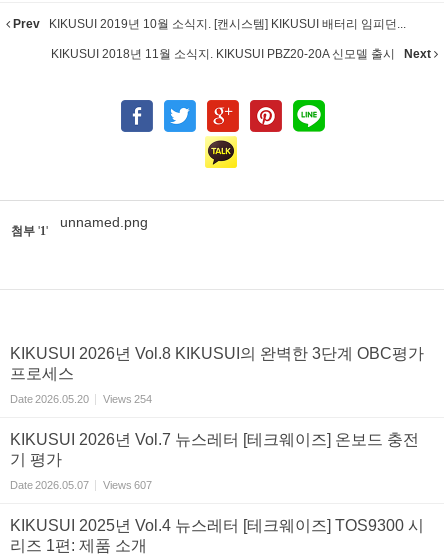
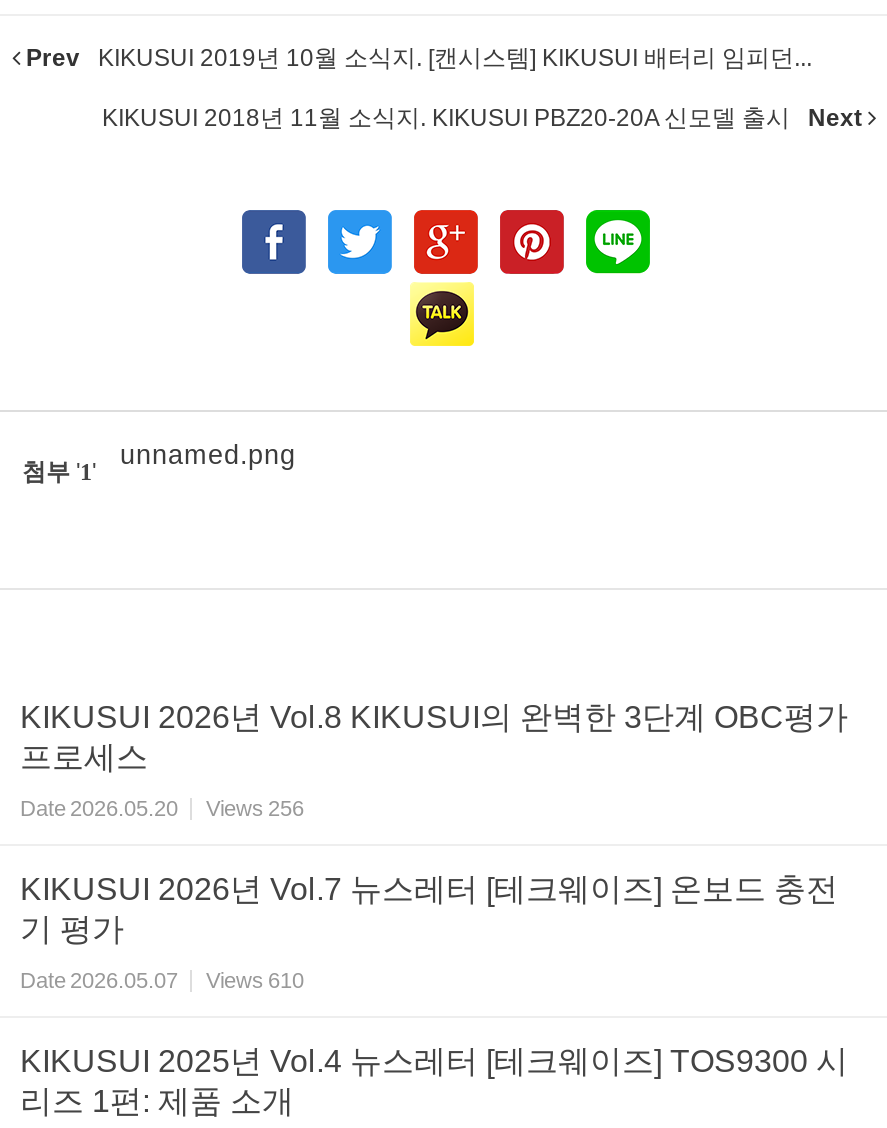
- Date 2026.05.20 Views 254
+ Date 2026.05.20 Views 256

- Date 2026.05.07 Views 607
+ Date 2026.05.07 Views 610
